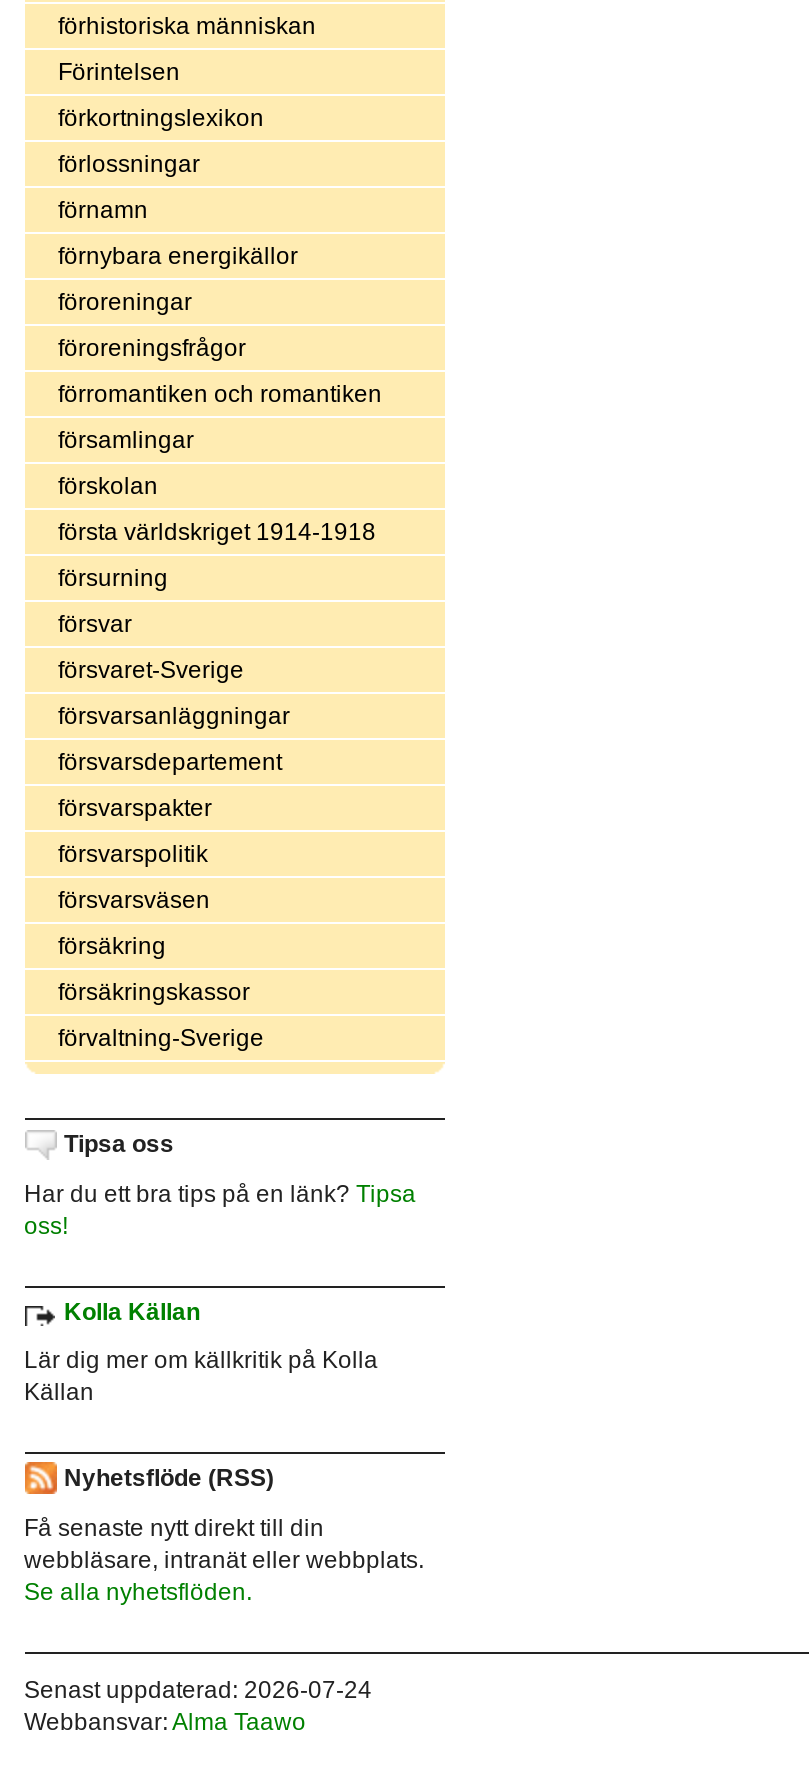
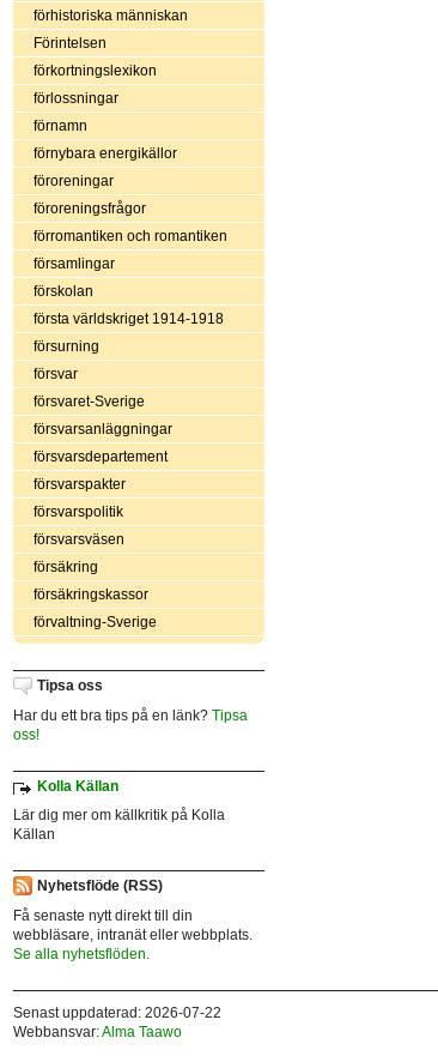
- Senast uppdaterad: 2026-07-24
+ Senast uppdaterad: 2026-07-22
